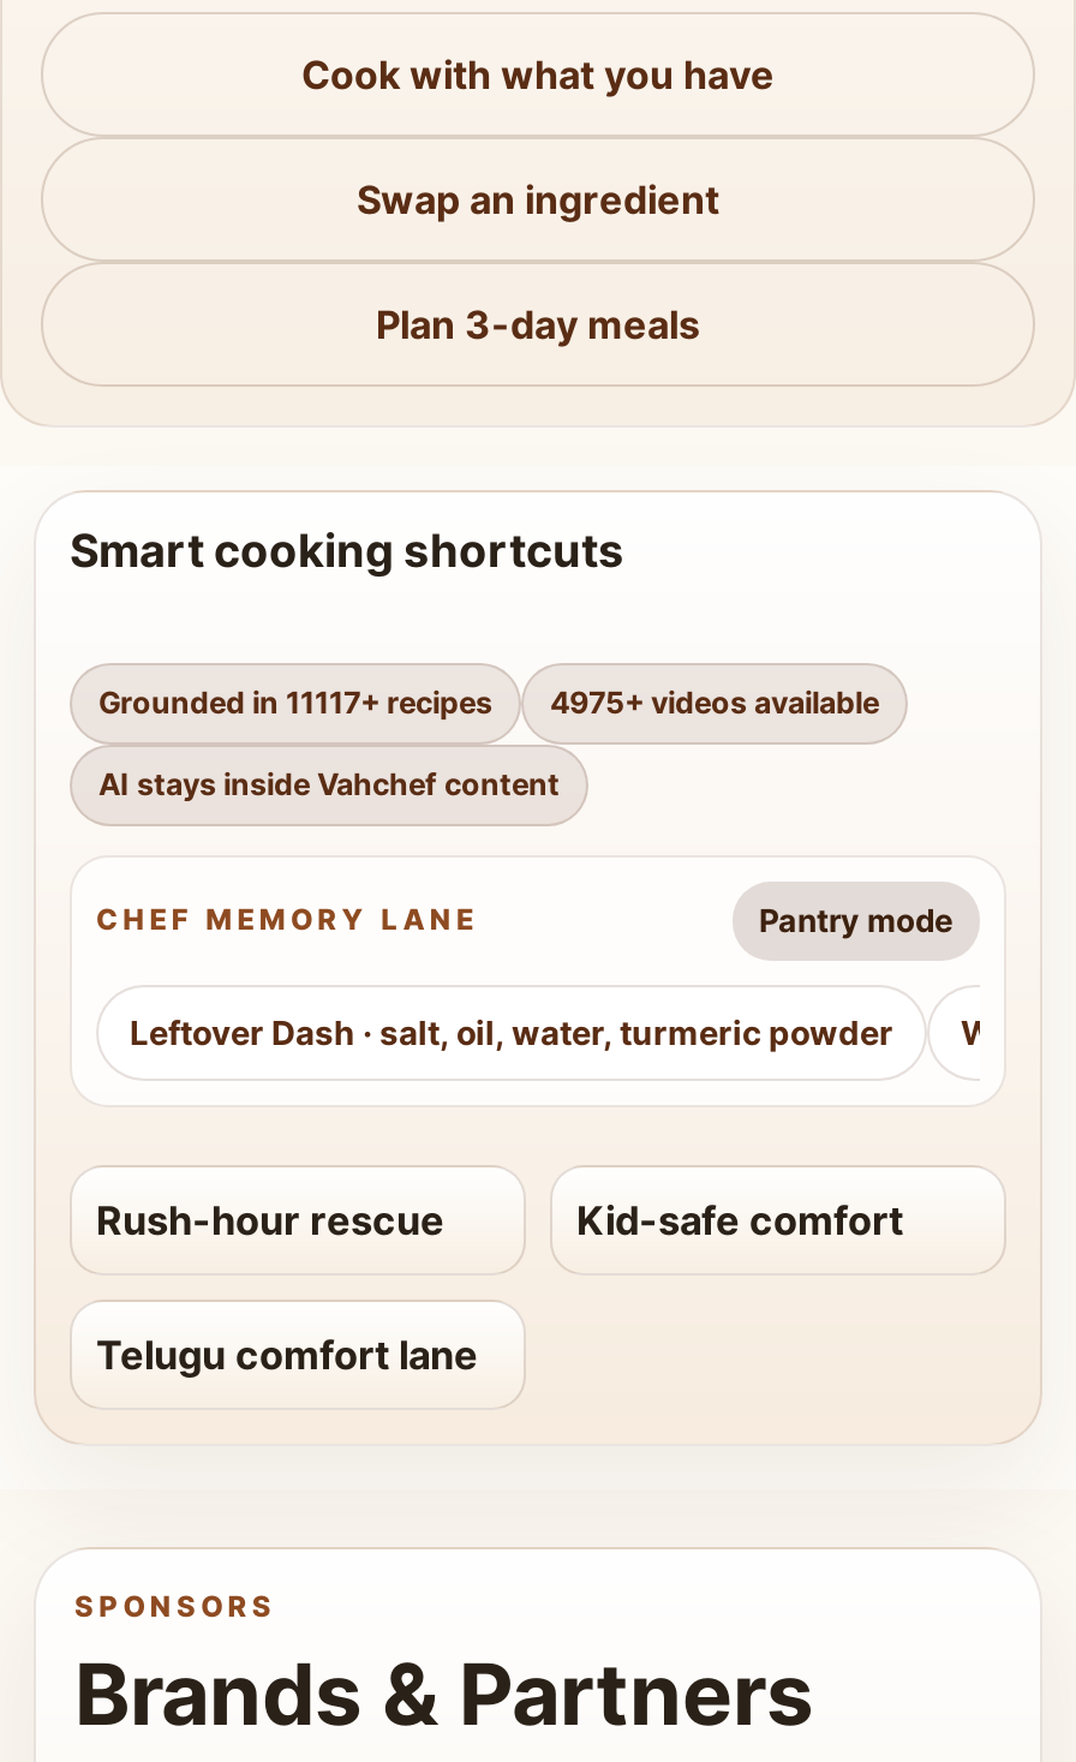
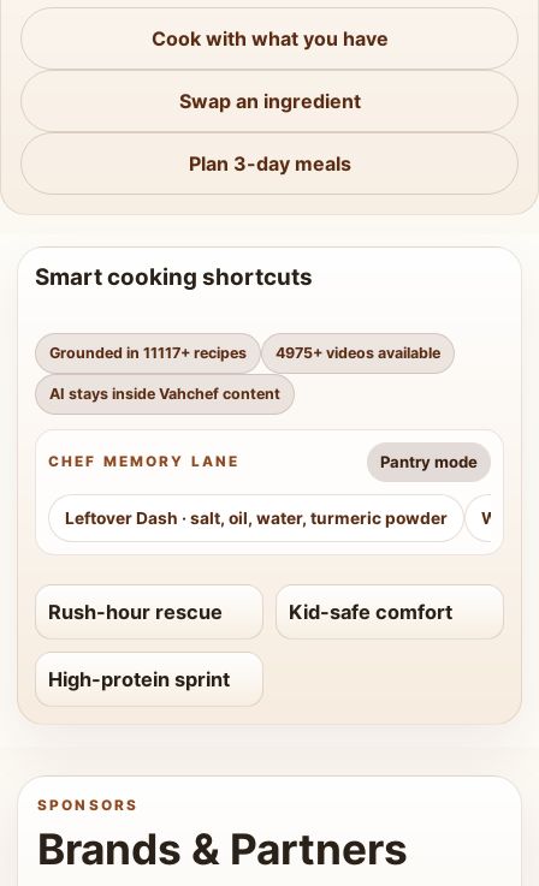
- Telugu comfort lane
+ High-protein sprint
